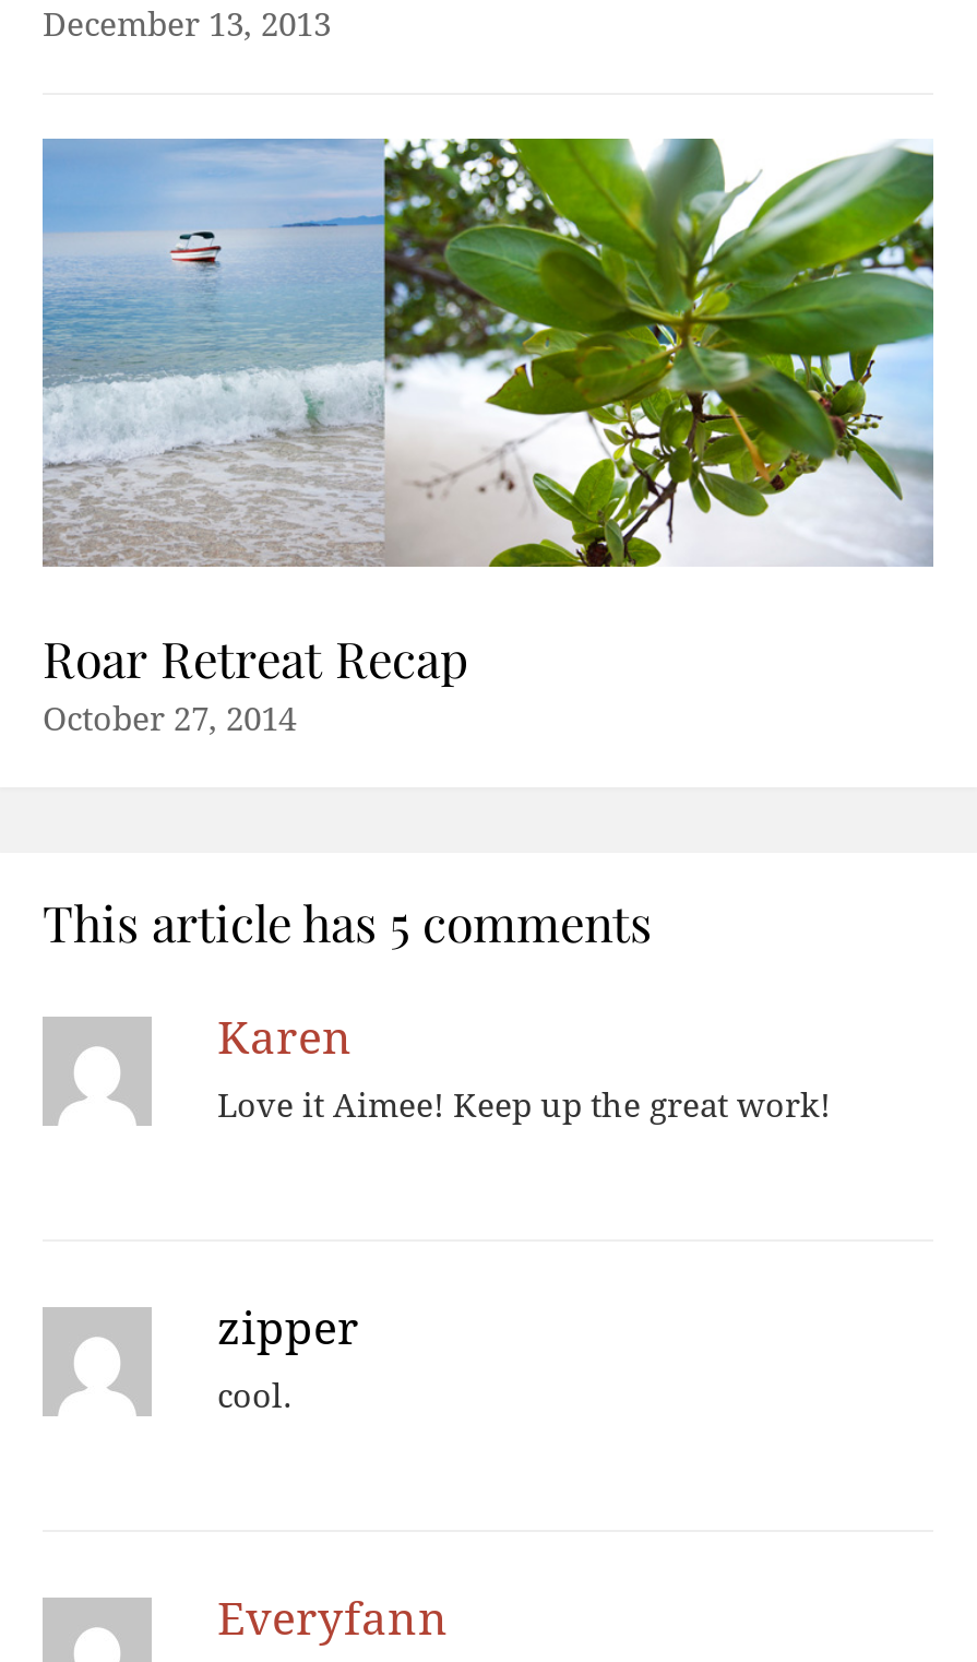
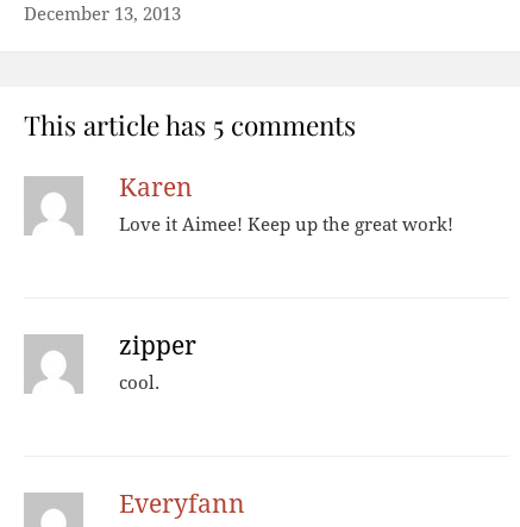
- [image]
- Roar Retreat Recap
- October 27, 2014
